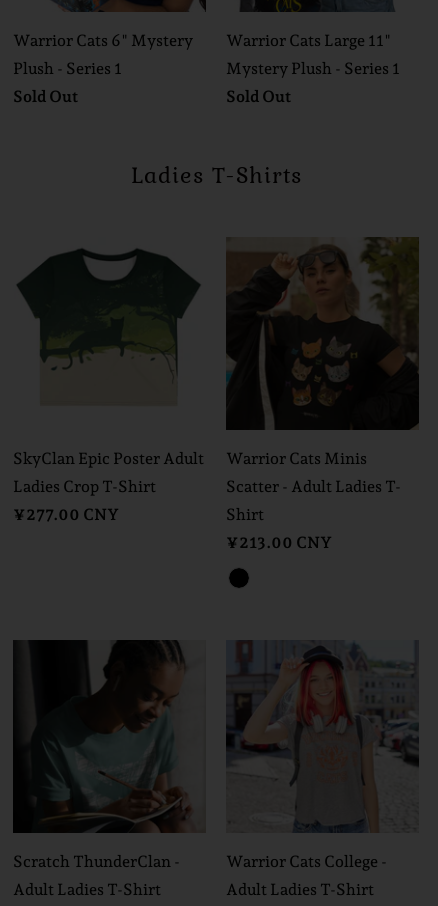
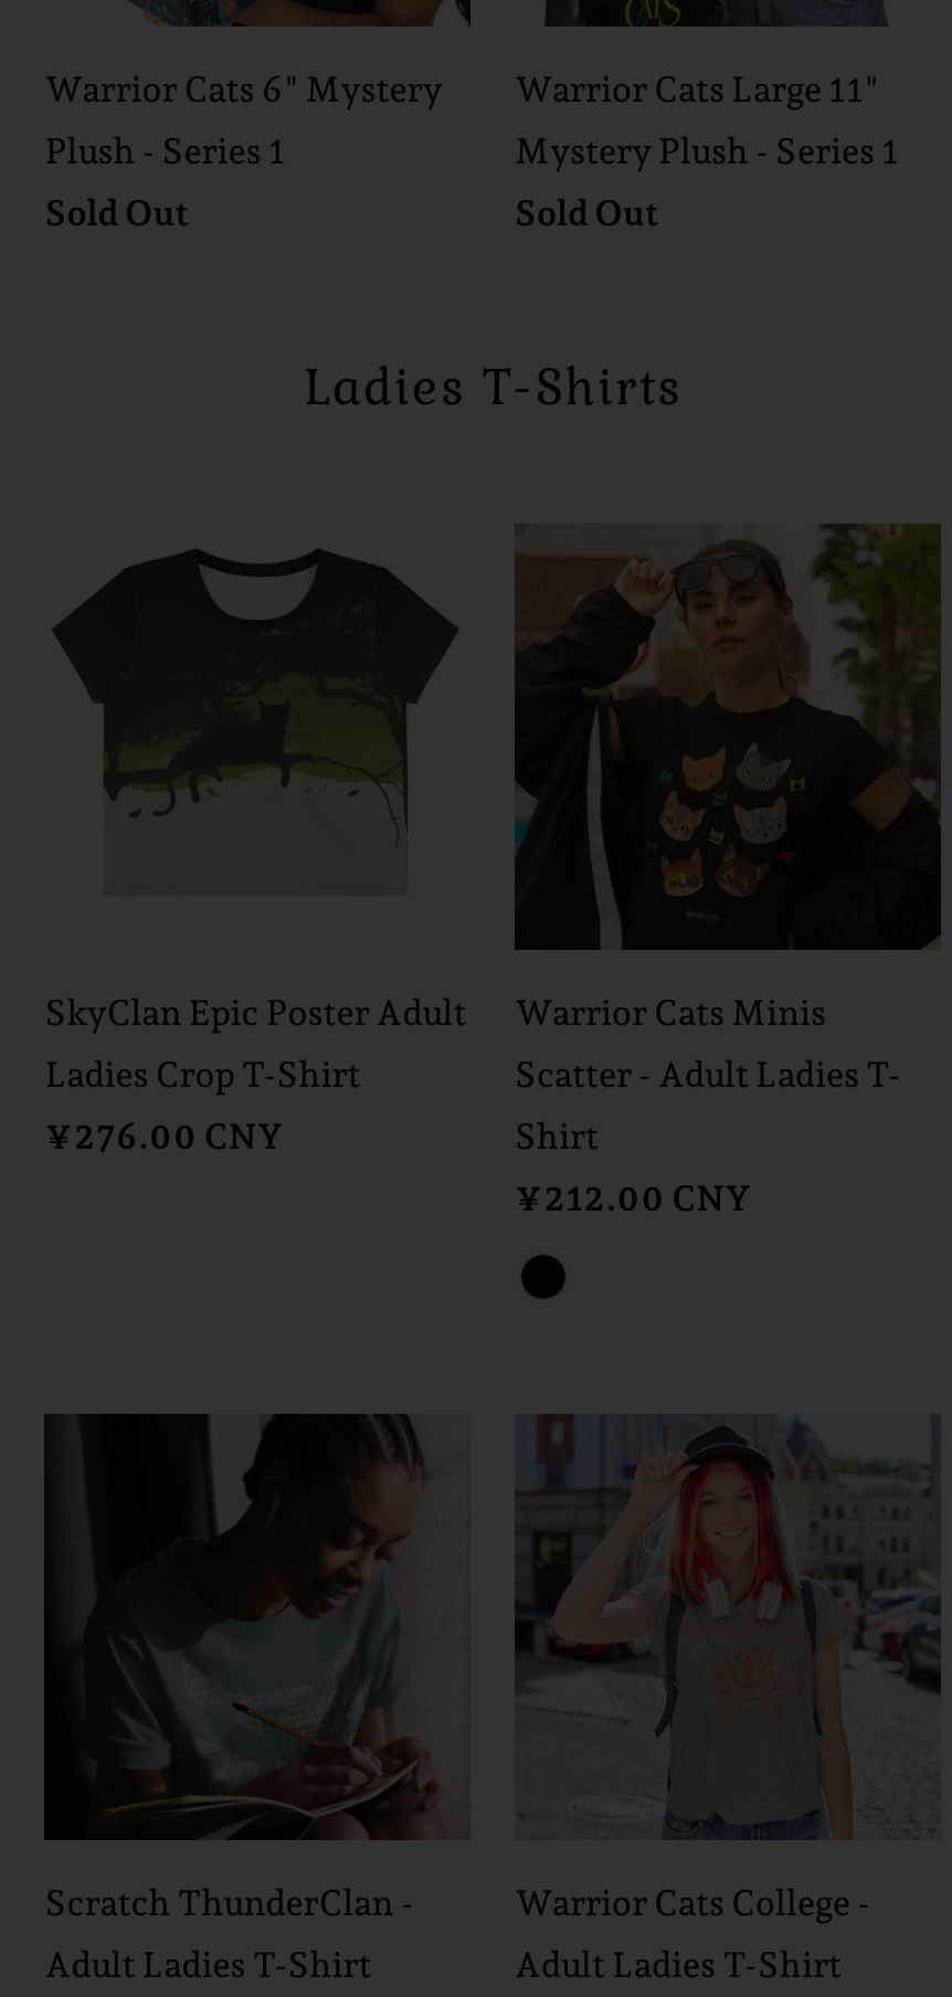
- ¥277.00 CNY
+ ¥276.00 CNY

- ¥213.00 CNY
+ ¥212.00 CNY
